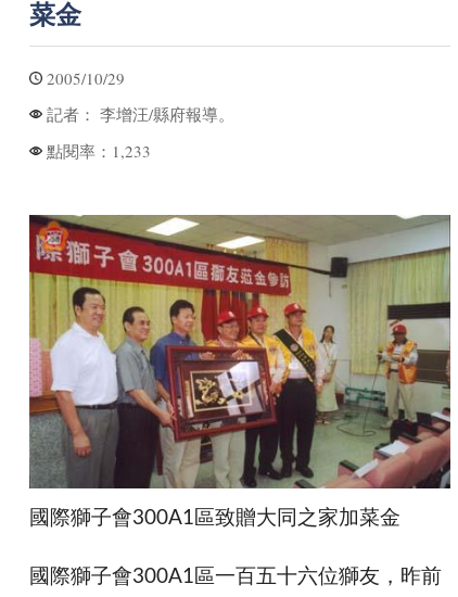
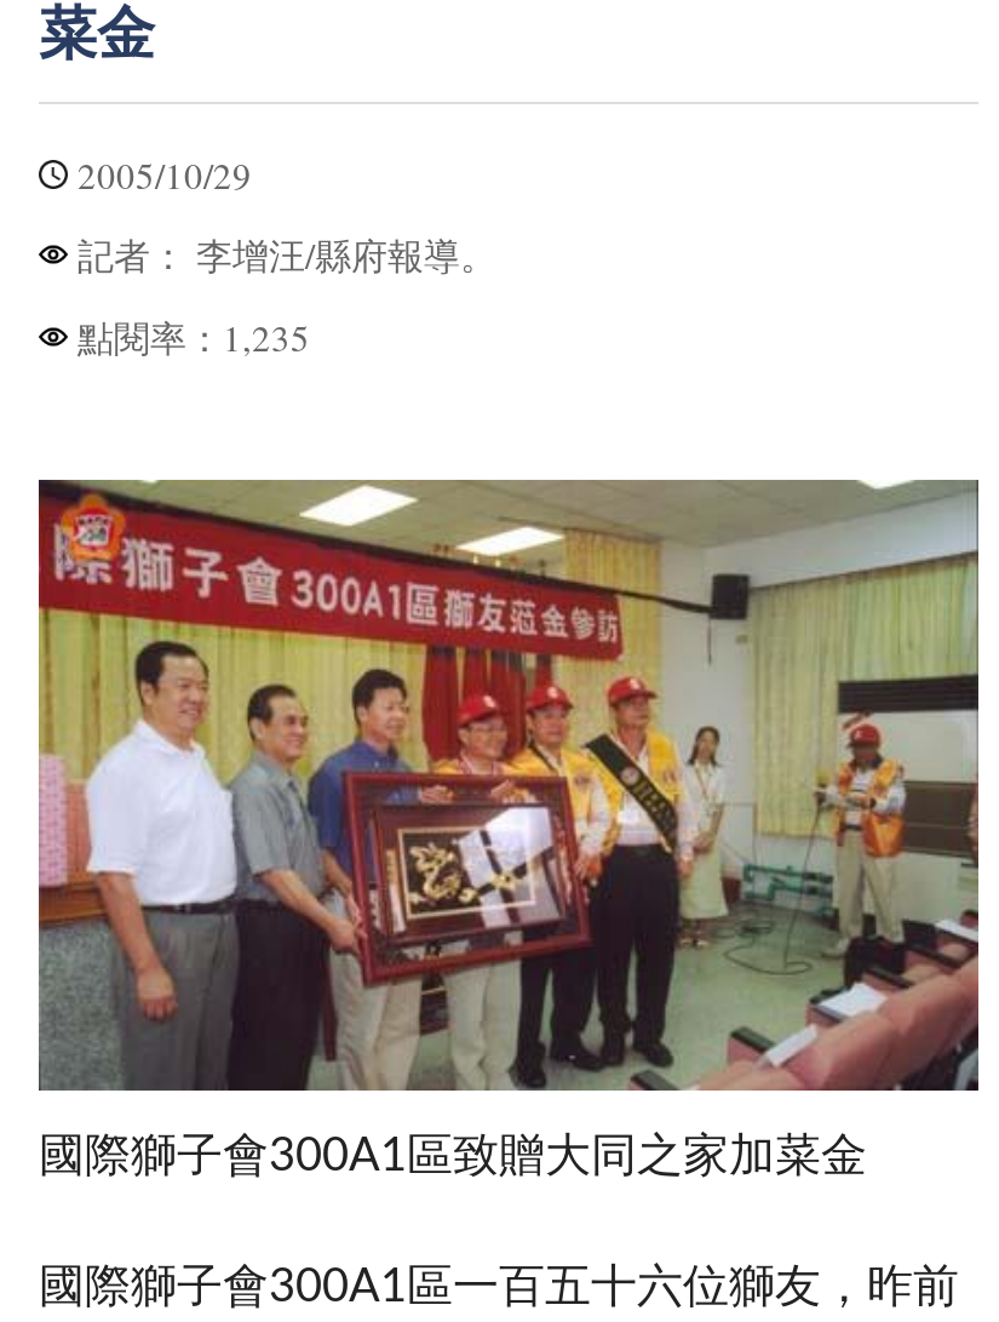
- 點閱率：1,233
+ 點閱率：1,235
